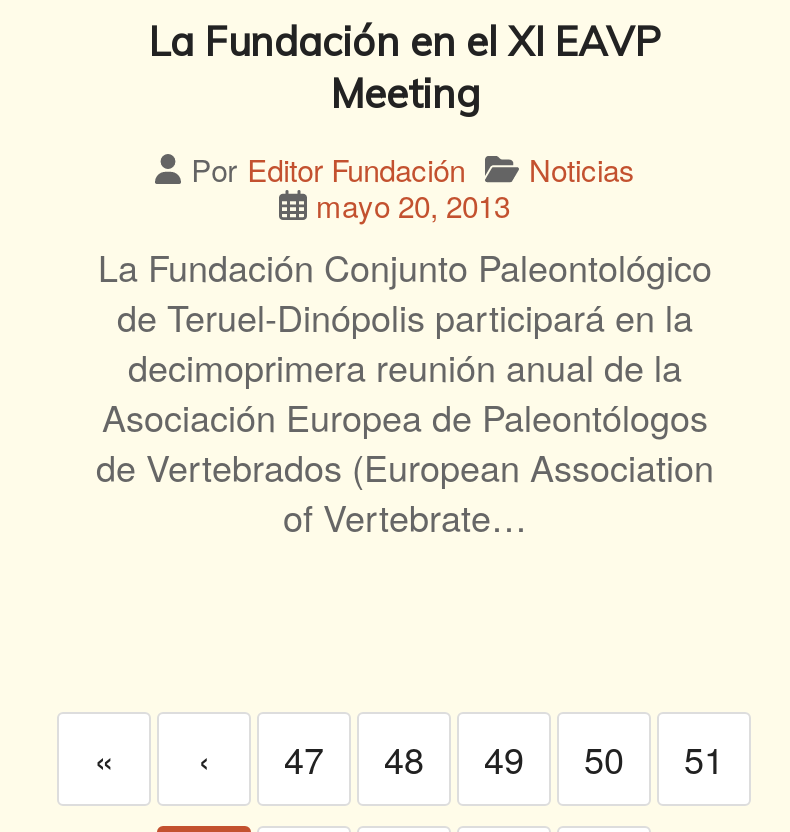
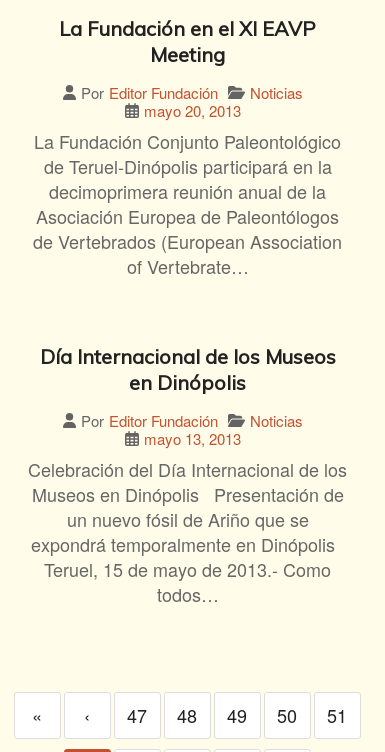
+ Día Internacional de los Museos
+ en Dinópolis
+ Por Editor Fundación
+ Noticias
+ mayo 13, 2013
+ Celebración del Día Internacional de los
+ Museos en Dinópolis Presentación de
+ un nuevo fósil de Ariño que se
+ expondrá temporalmente en Dinópolis
+ Teruel, 15 de mayo de 2013.- Como
+ todos…
